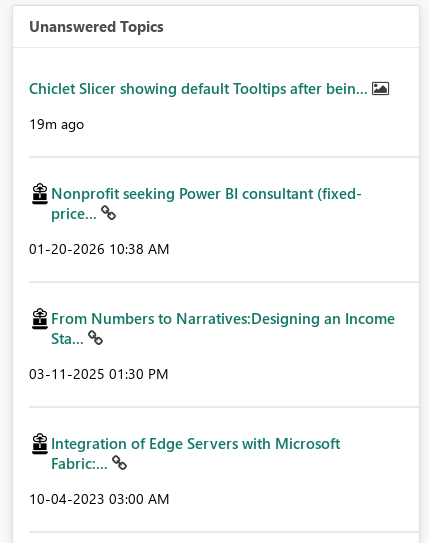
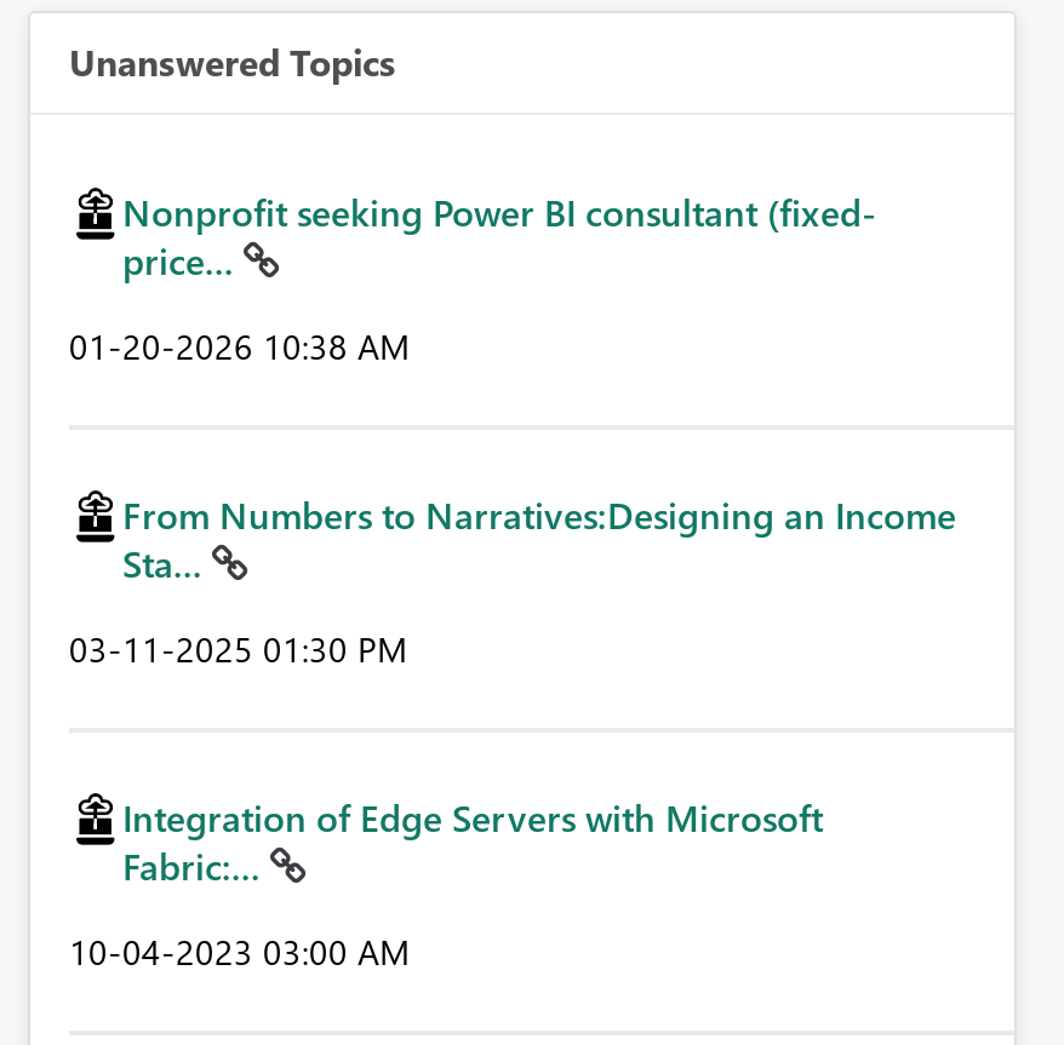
- Chiclet Slicer showing default Tooltips after bein...
- 19m ago
